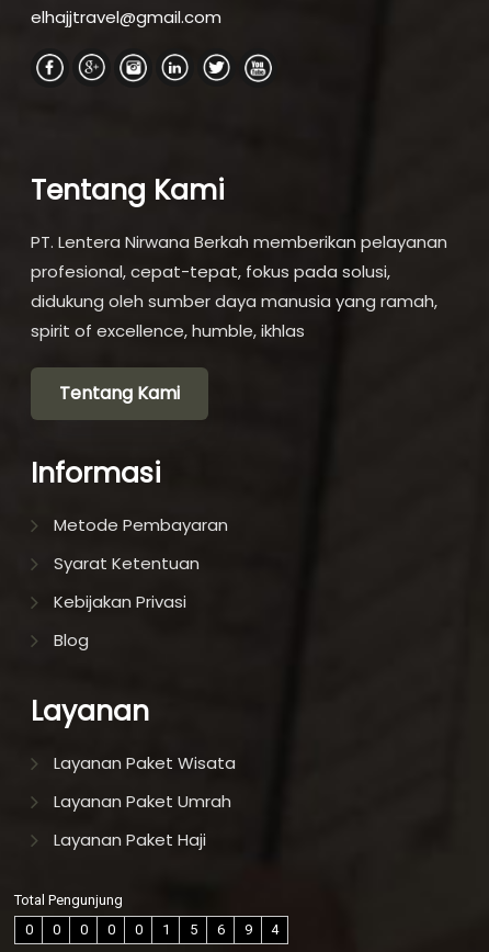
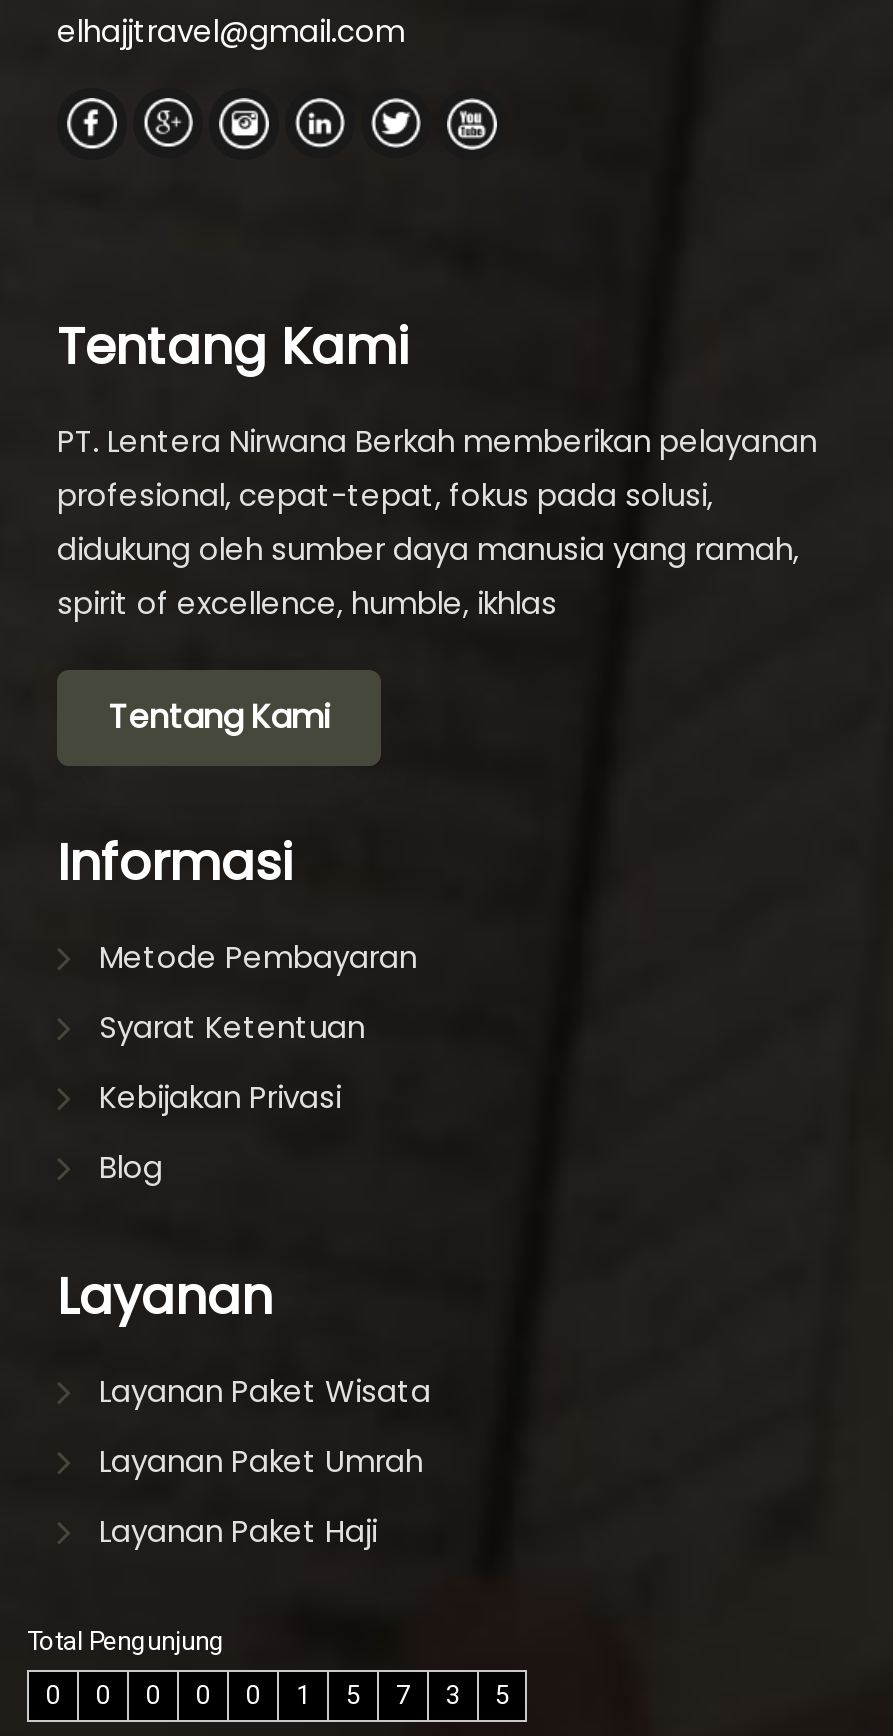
- 6
+ 7

- 9
+ 3

- 4
+ 5
